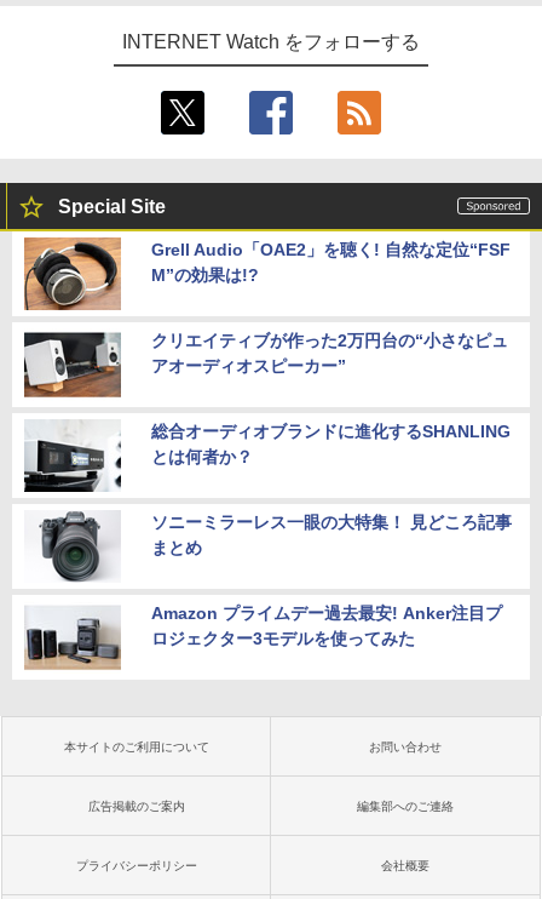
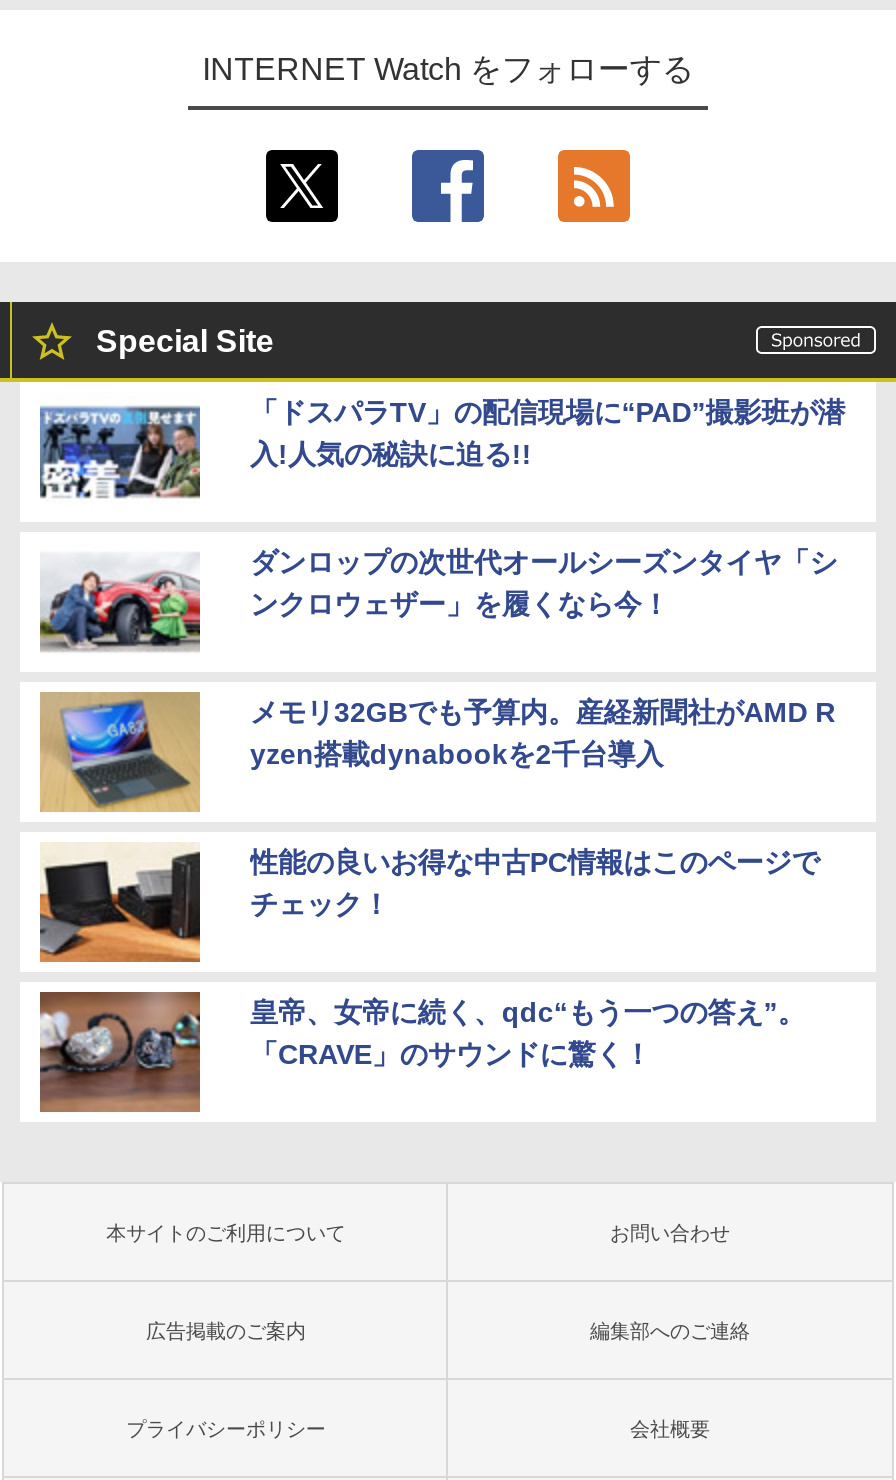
- [image]
- Grell Audio「OAE2」を聴く! 自然な定位“FSF
- M”の効果は!?
+ [image]
+ 「ドスパラTV」の配信現場に“PAD”撮影班が潜
+ 入!人気の秘訣に迫る!!

- [image]
- クリエイティブが作った2万円台の“小さなピュ
- アオーディオスピーカー”
+ [image]
+ ダンロップの次世代オールシーズンタイヤ「シ
+ ンクロウェザー」を履くなら今！

- [image]
- 総合オーディオブランドに進化するSHANLING
- とは何者か？
+ [image]
+ メモリ32GBでも予算内。産経新聞社がAMD R
+ yzen搭載dynabookを2千台導入

- [image]
- ソニーミラーレス一眼の大特集！ 見どころ記事
- まとめ
+ [image]
+ 性能の良いお得な中古PC情報はこのページで
+ チェック！

- [image]
- Amazon プライムデー過去最安! Anker注目プ
- ロジェクター3モデルを使ってみた
+ [image]
+ 皇帝、女帝に続く、qdc“もう一つの答え”。
+ 「CRAVE」のサウンドに驚く！
